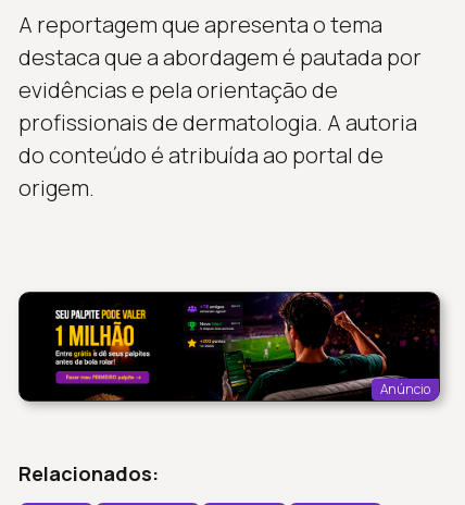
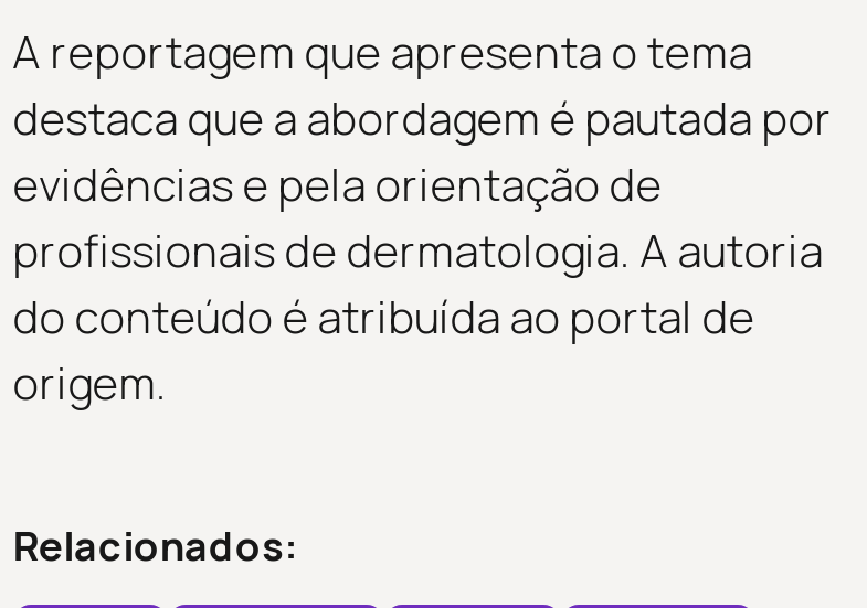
- [image]
- Anúncio
